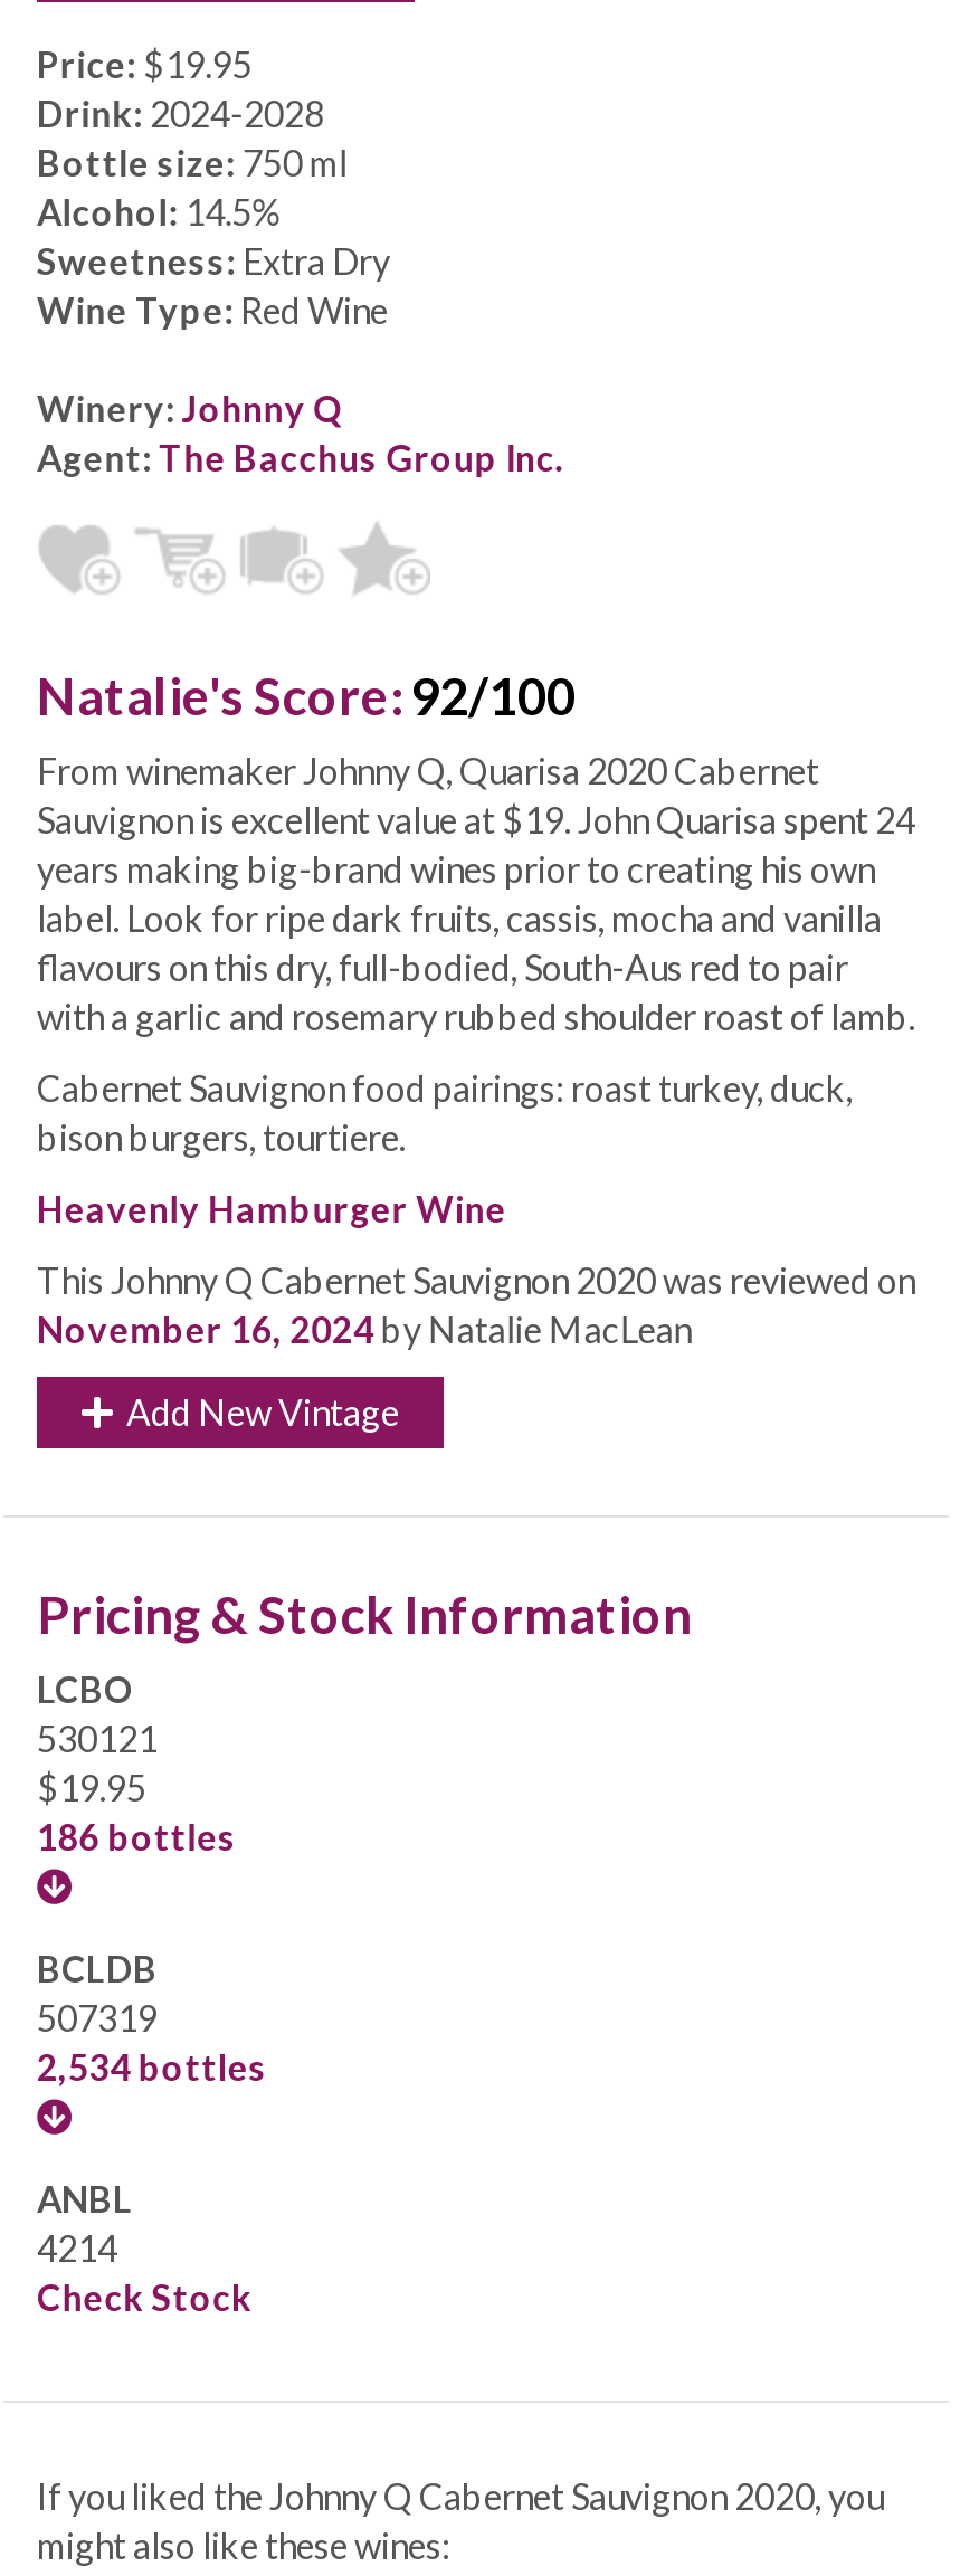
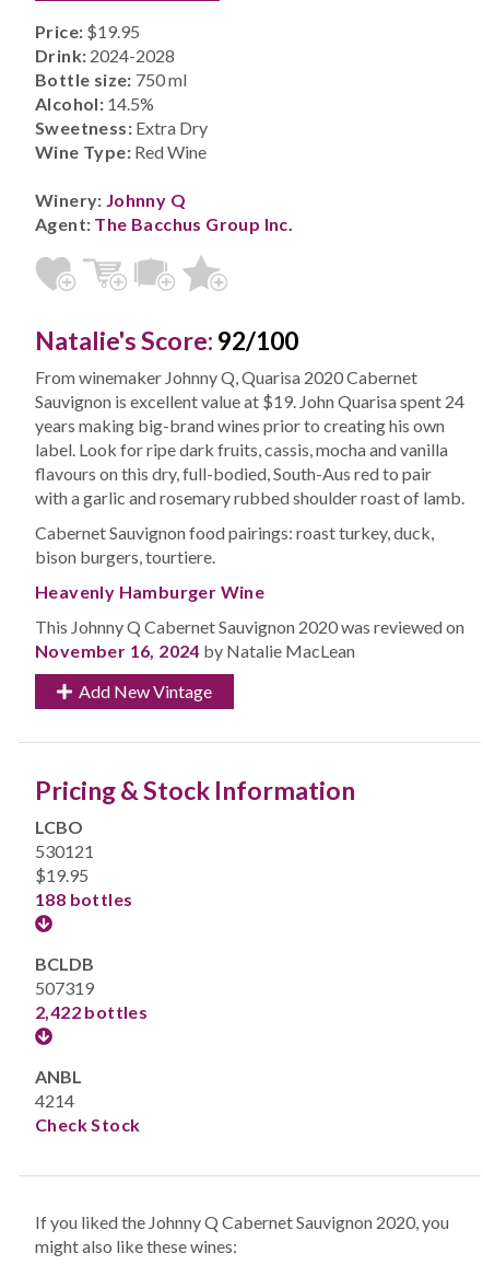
- 186 bottles
+ 188 bottles

- 2,534 bottles
+ 2,422 bottles
